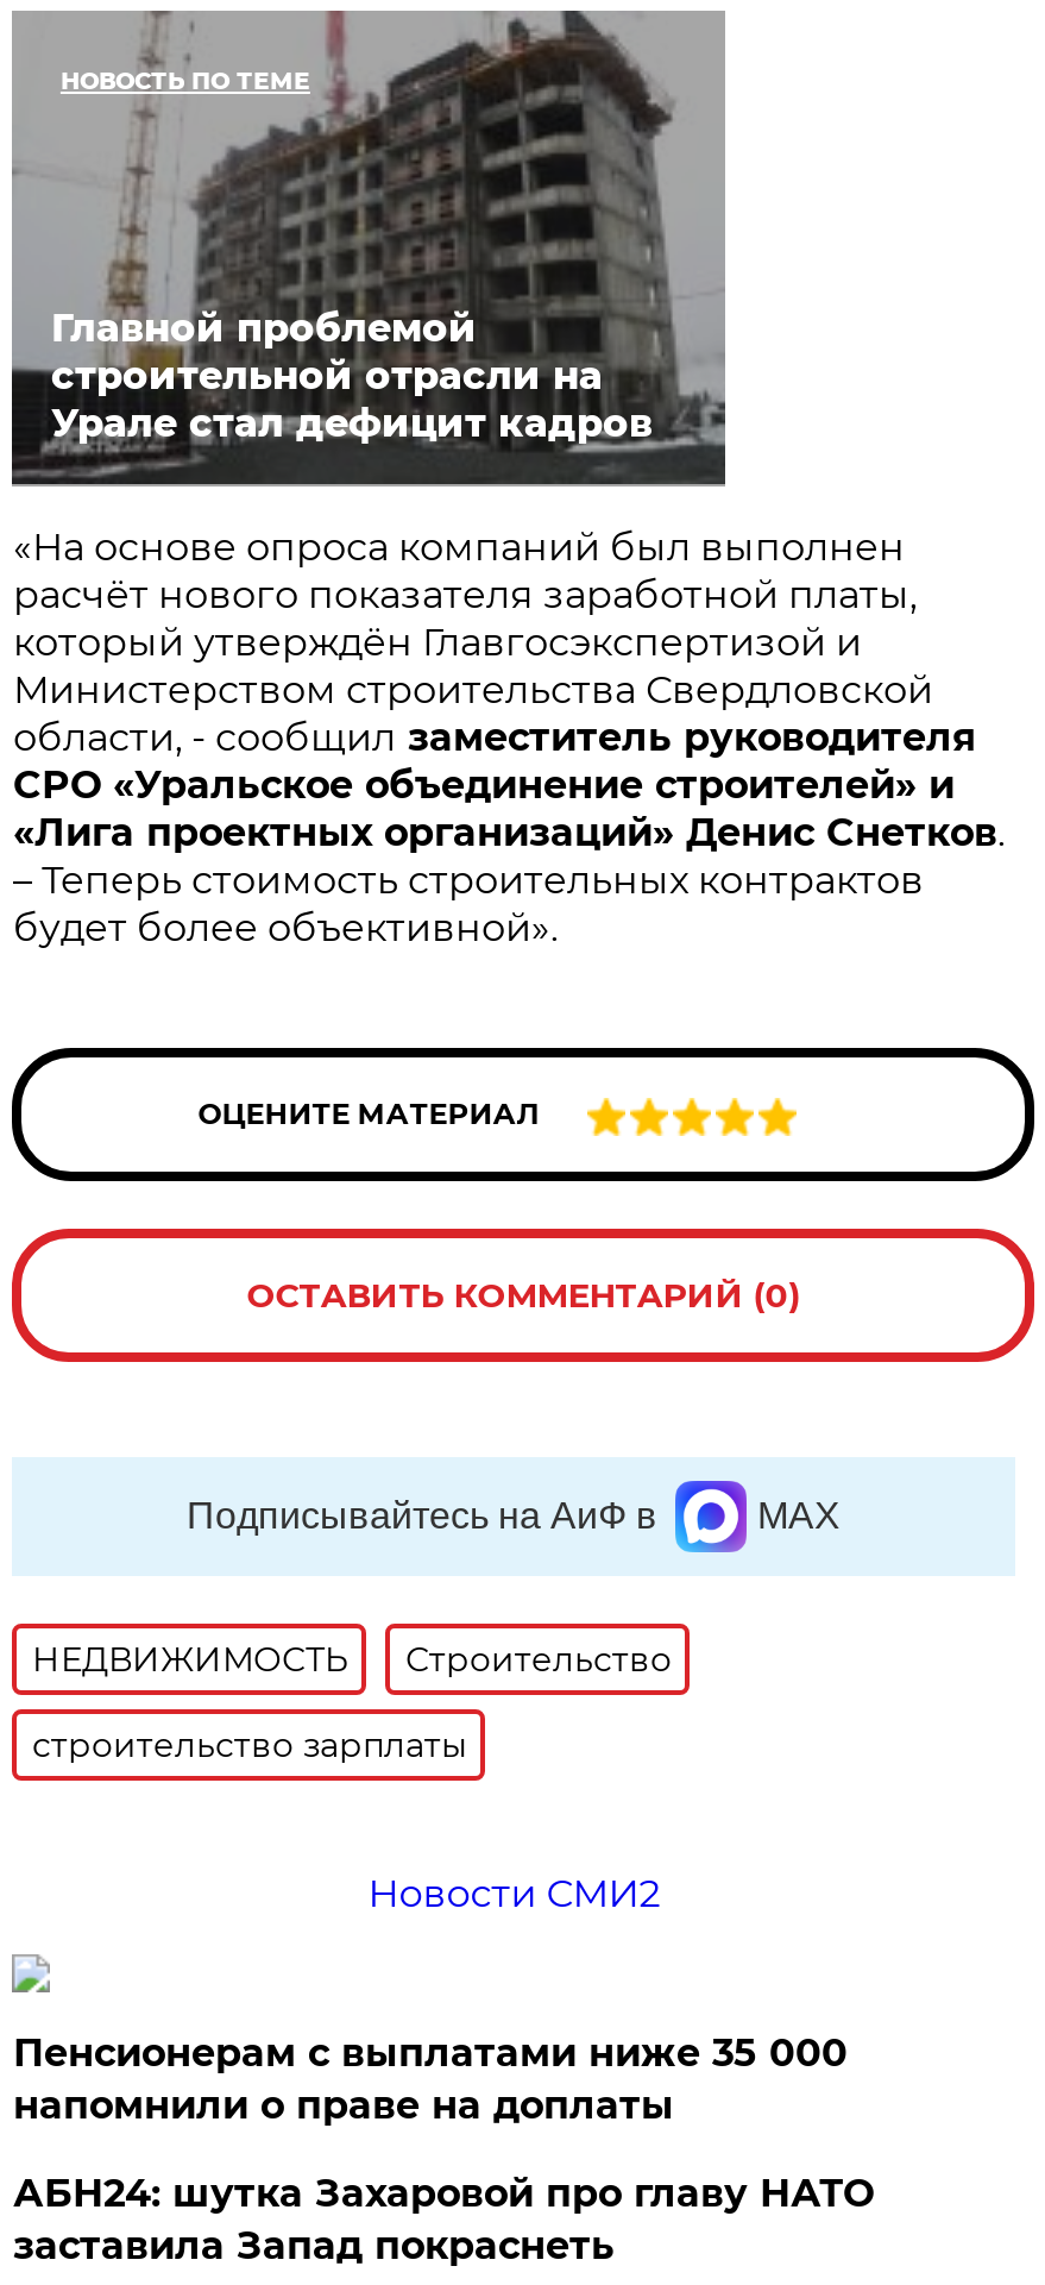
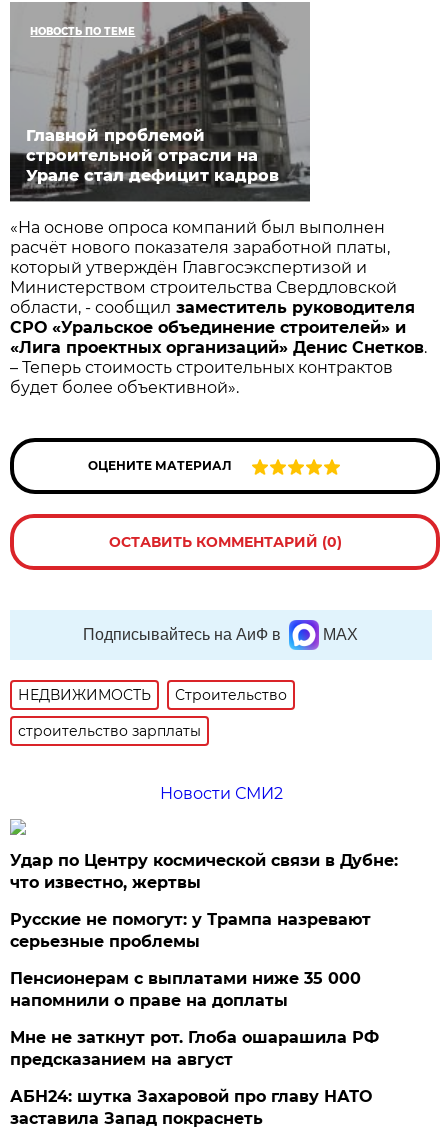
+ Удар по Центру космической связи в Дубне:
+ что известно, жертвы
+ Русские не помогут: у Трампа назревают
+ серьезные проблемы

+ Мне не заткнут рот. Глоба ошарашила РФ
+ предсказанием на август
